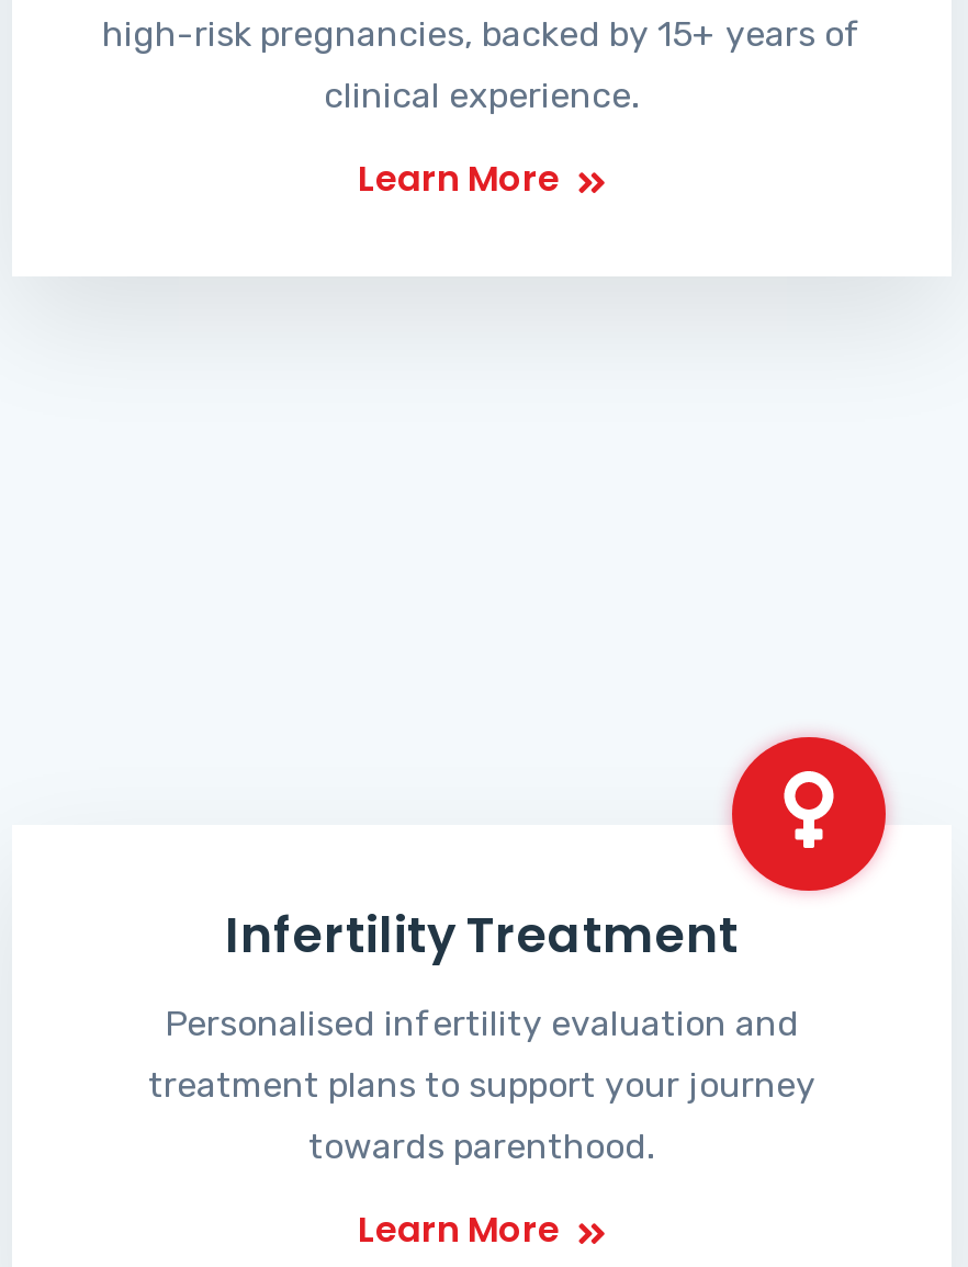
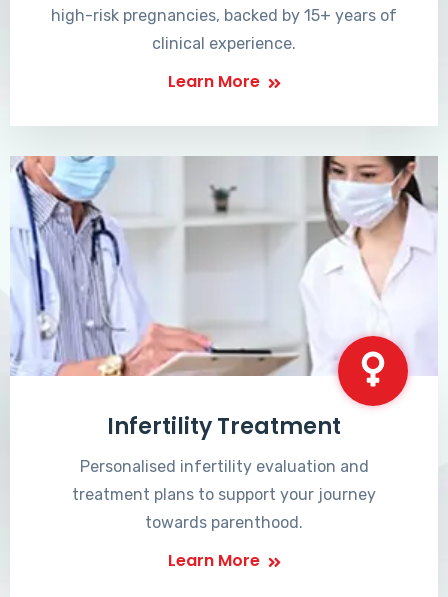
+ [image]
